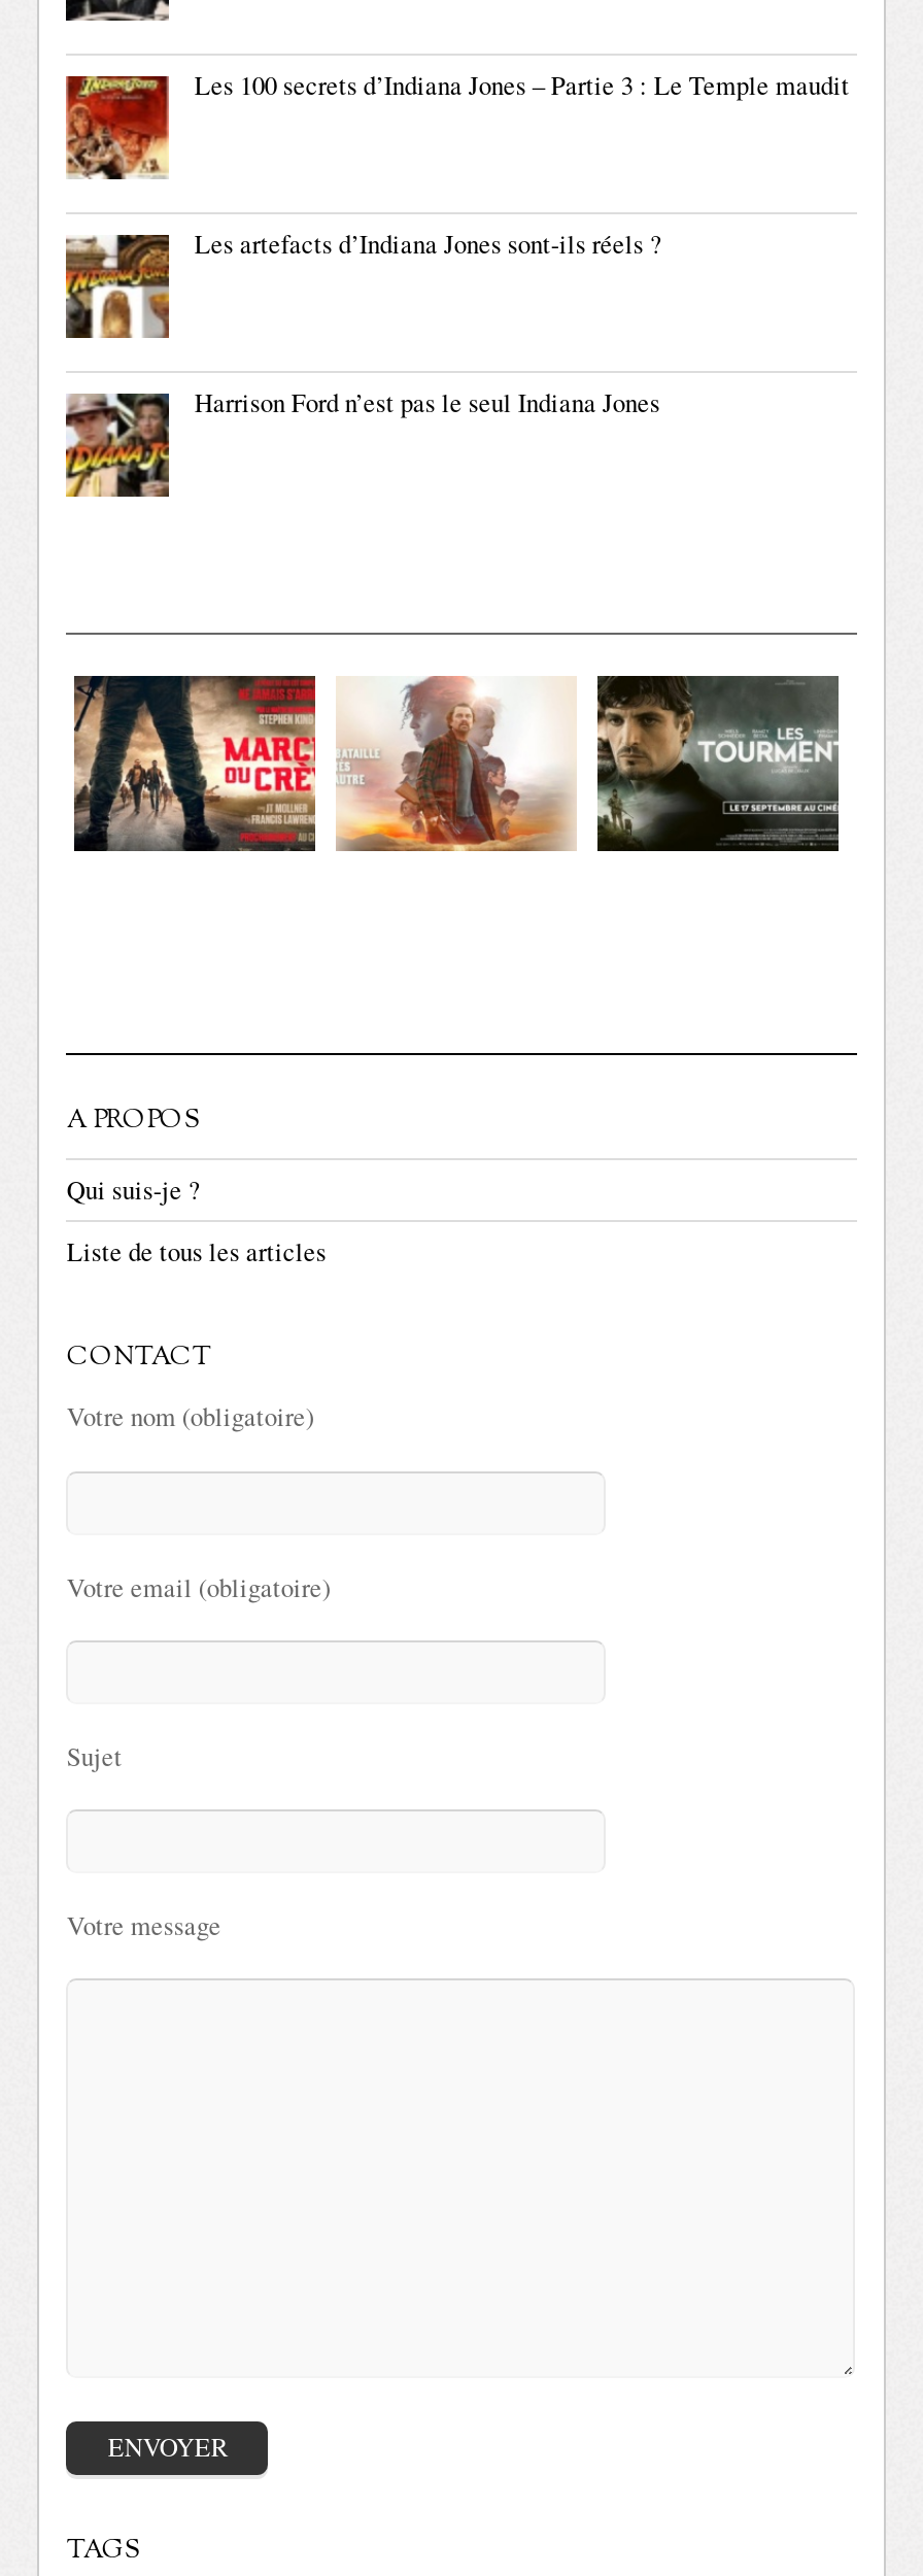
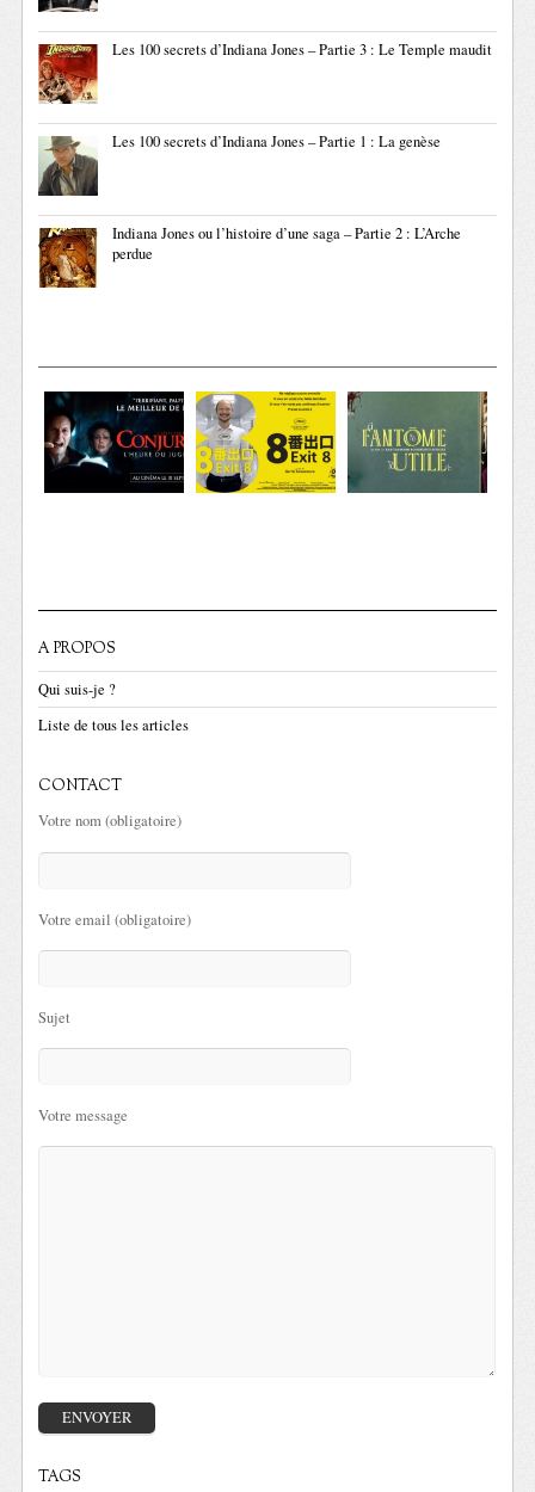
- [image]
- Les artefacts d’Indiana Jones sont-ils réels ?
+ [image]
+ Les 100 secrets d’Indiana Jones – Partie 1 : La genèse

- [image]
- Harrison Ford n’est pas le seul Indiana Jones
+ [image]
+ Indiana Jones ou l’histoire d’une saga – Partie 2 : L’Arche
+ perdue

- [image]
+ [image]

- [image]
+ [image]

- [image]
+ [image]
